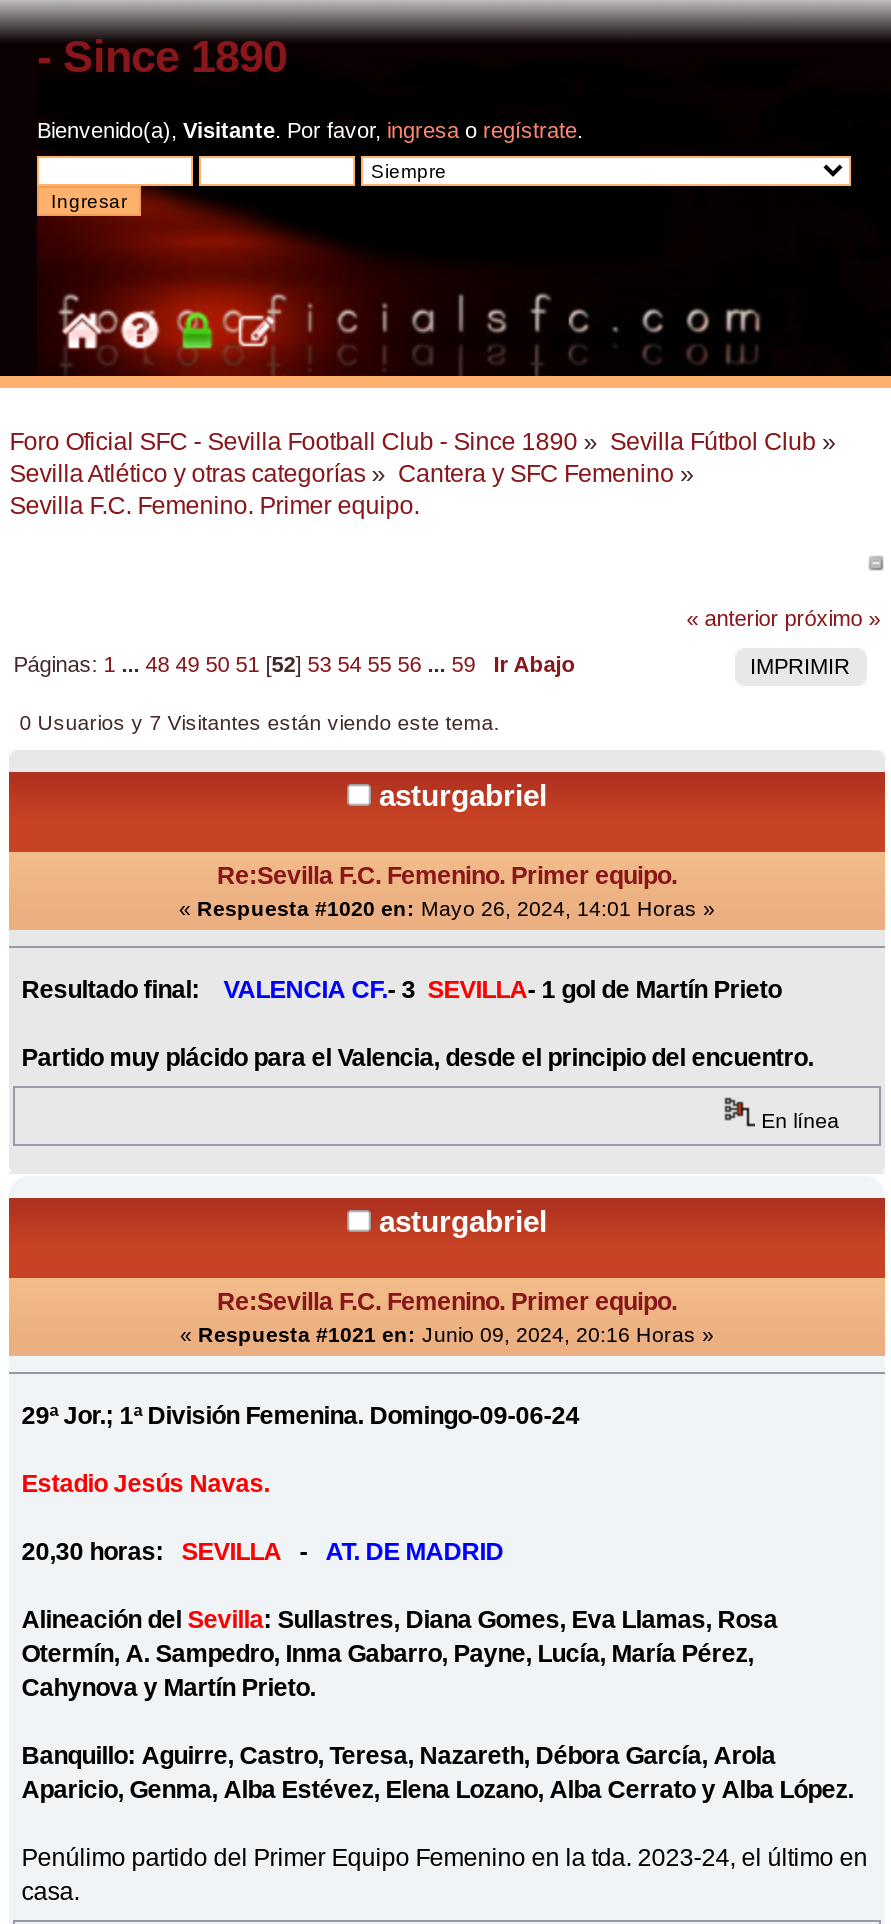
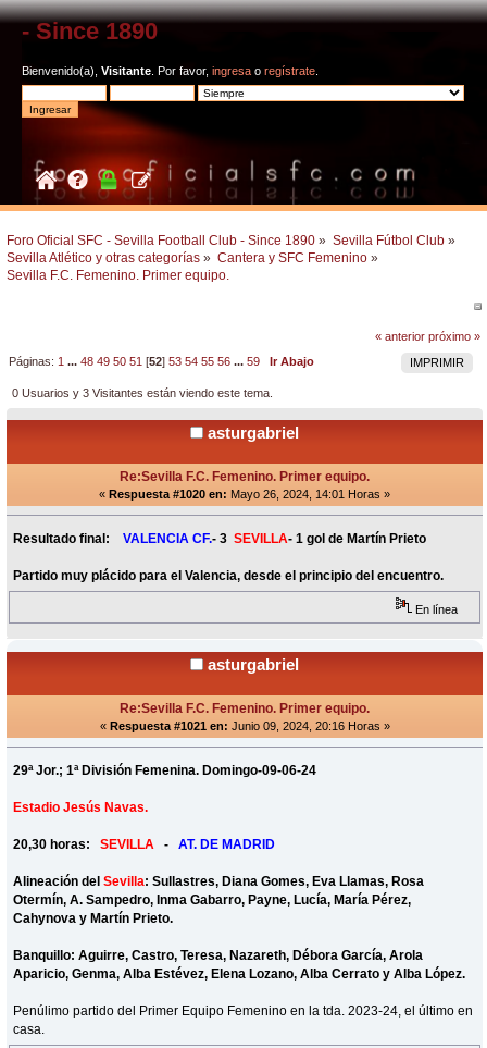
- 0 Usuarios y 7 Visitantes están viendo este tema.
+ 0 Usuarios y 3 Visitantes están viendo este tema.
